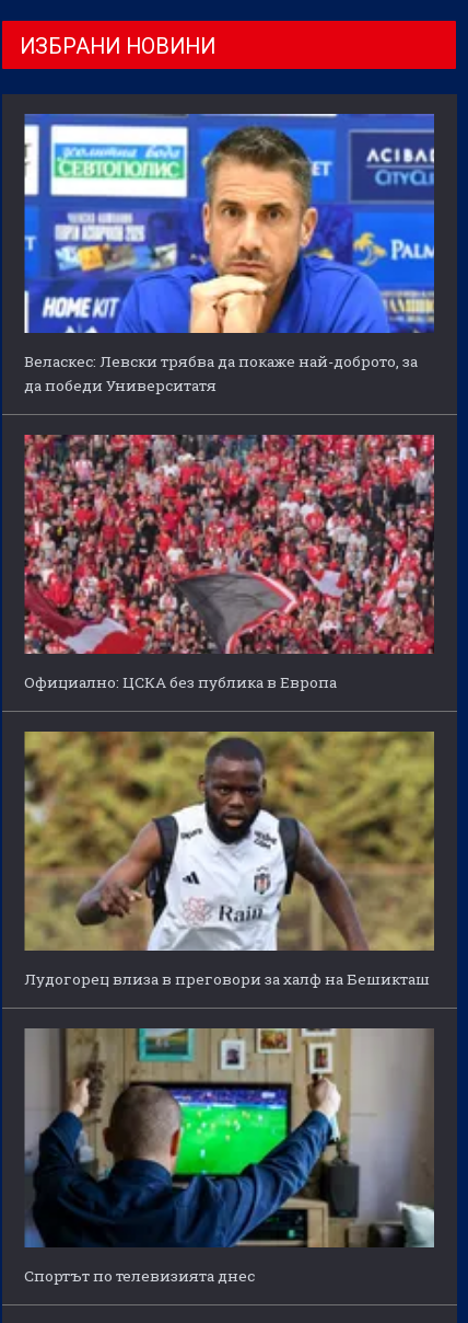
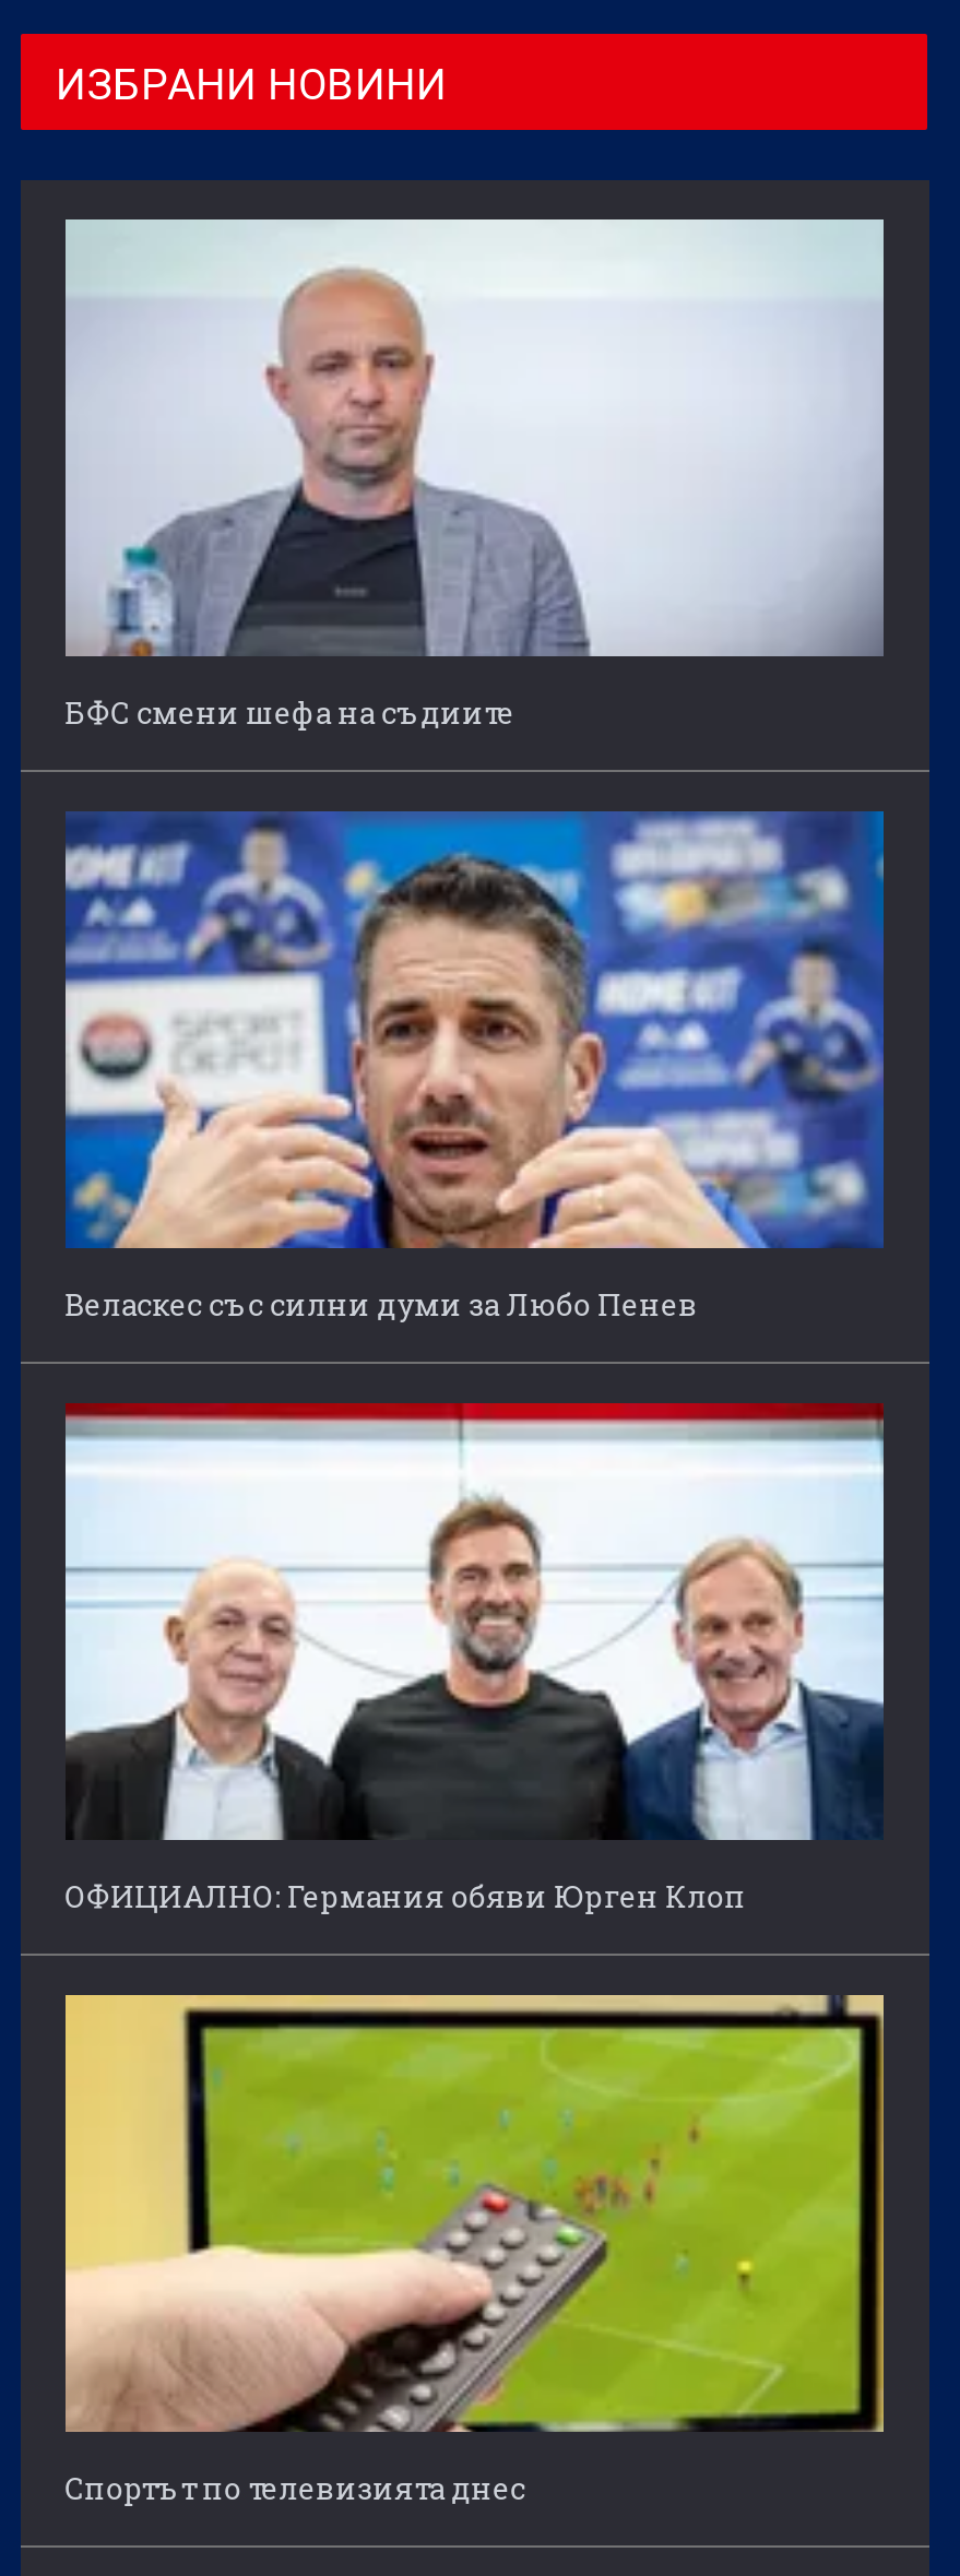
- [image]
- Веласкес: Левски трябва да покаже най-доброто, за
- да победи Университатя
+ [image]
+ БФС смени шефа на съдиите

- [image]
- Официално: ЦСКА без публика в Европа
+ [image]
+ Веласкес със силни думи за Любо Пенев

- [image]
- Лудогорец влиза в преговори за халф на Бешикташ
+ [image]
+ ОФИЦИАЛНО: Германия обяви Юрген Клоп

- [image]
+ [image]
